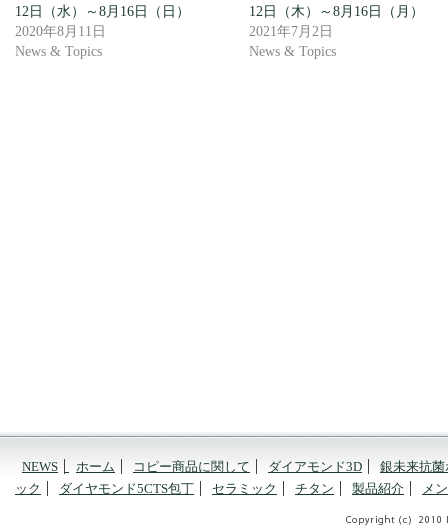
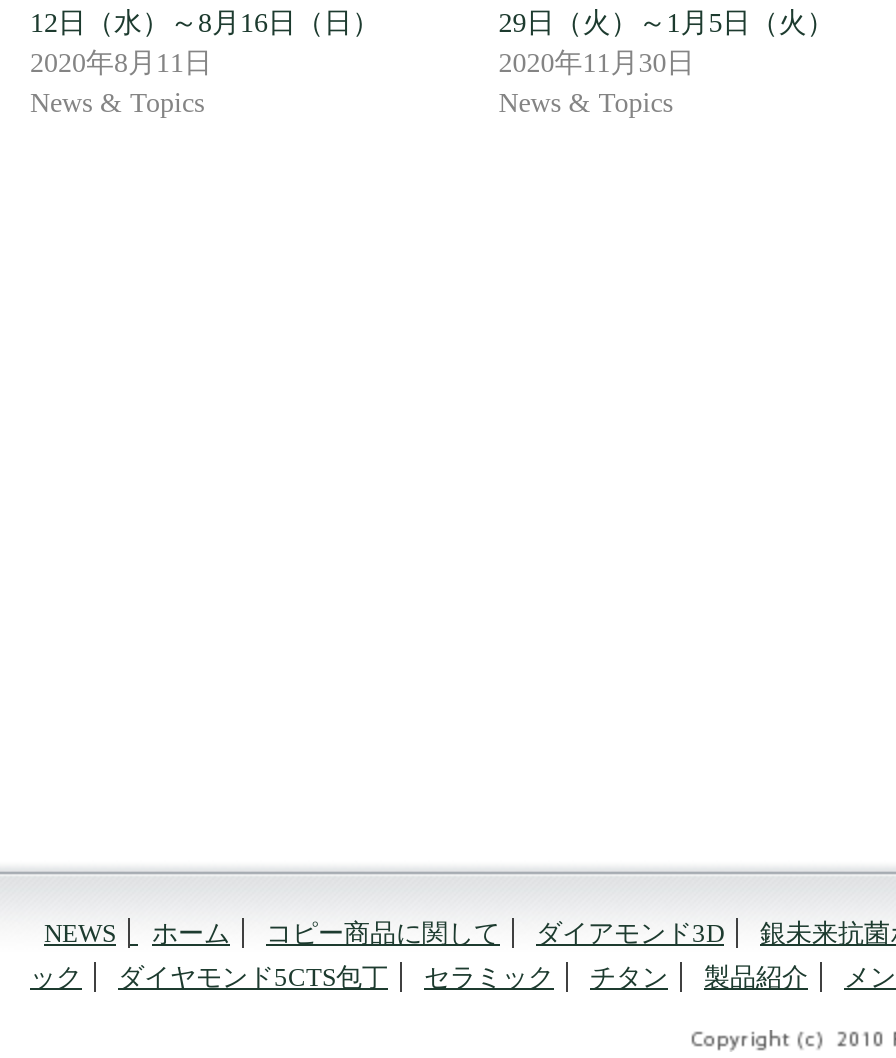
- 12日（木）～8月16日（月）
+ 29日（火）～1月5日（火）

- 2021年7月2日
+ 2020年11月30日
